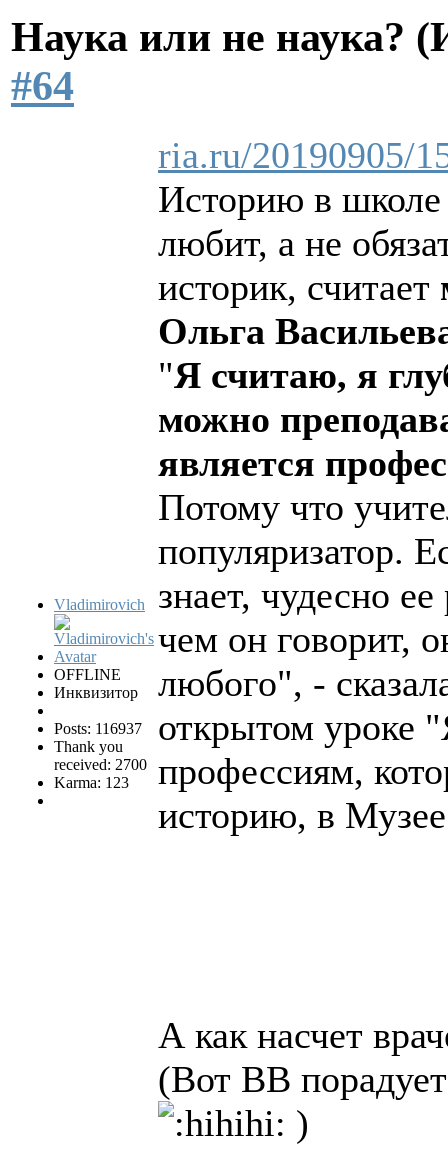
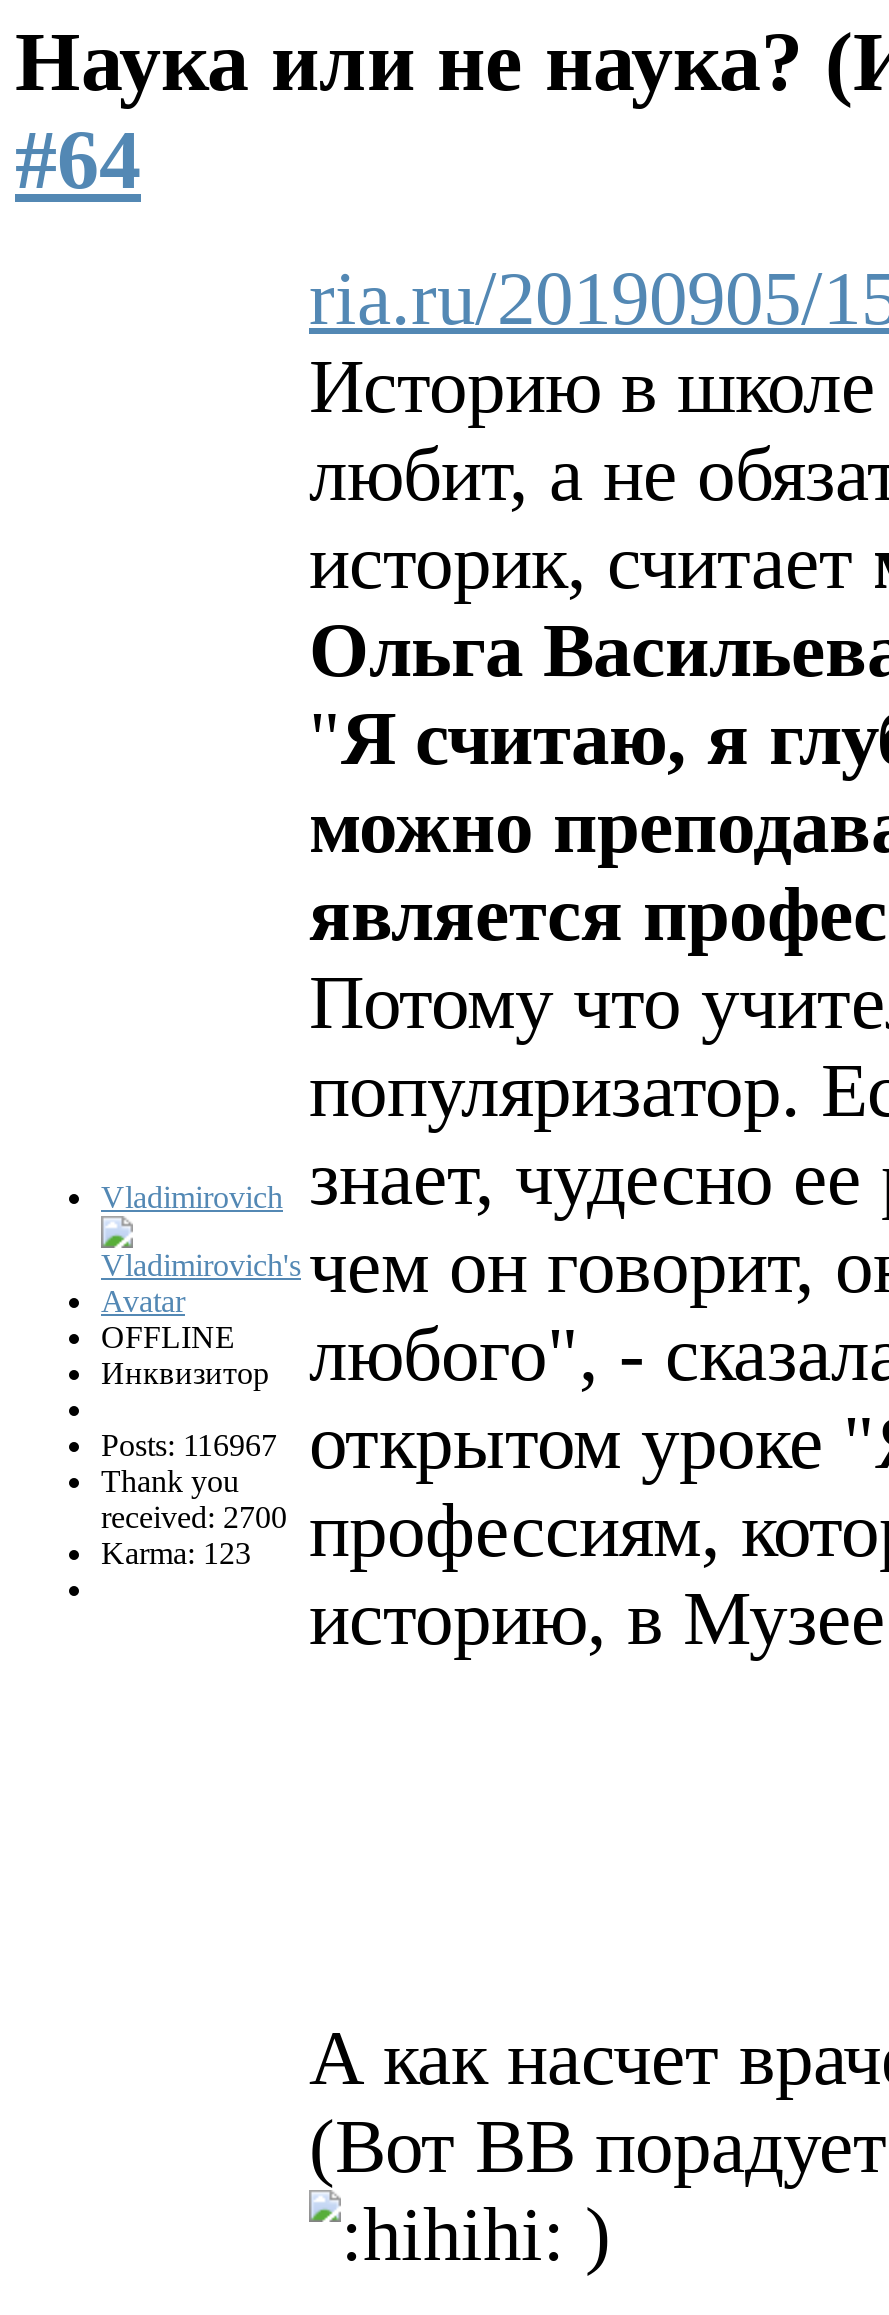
- Posts: 116937
+ Posts: 116967
